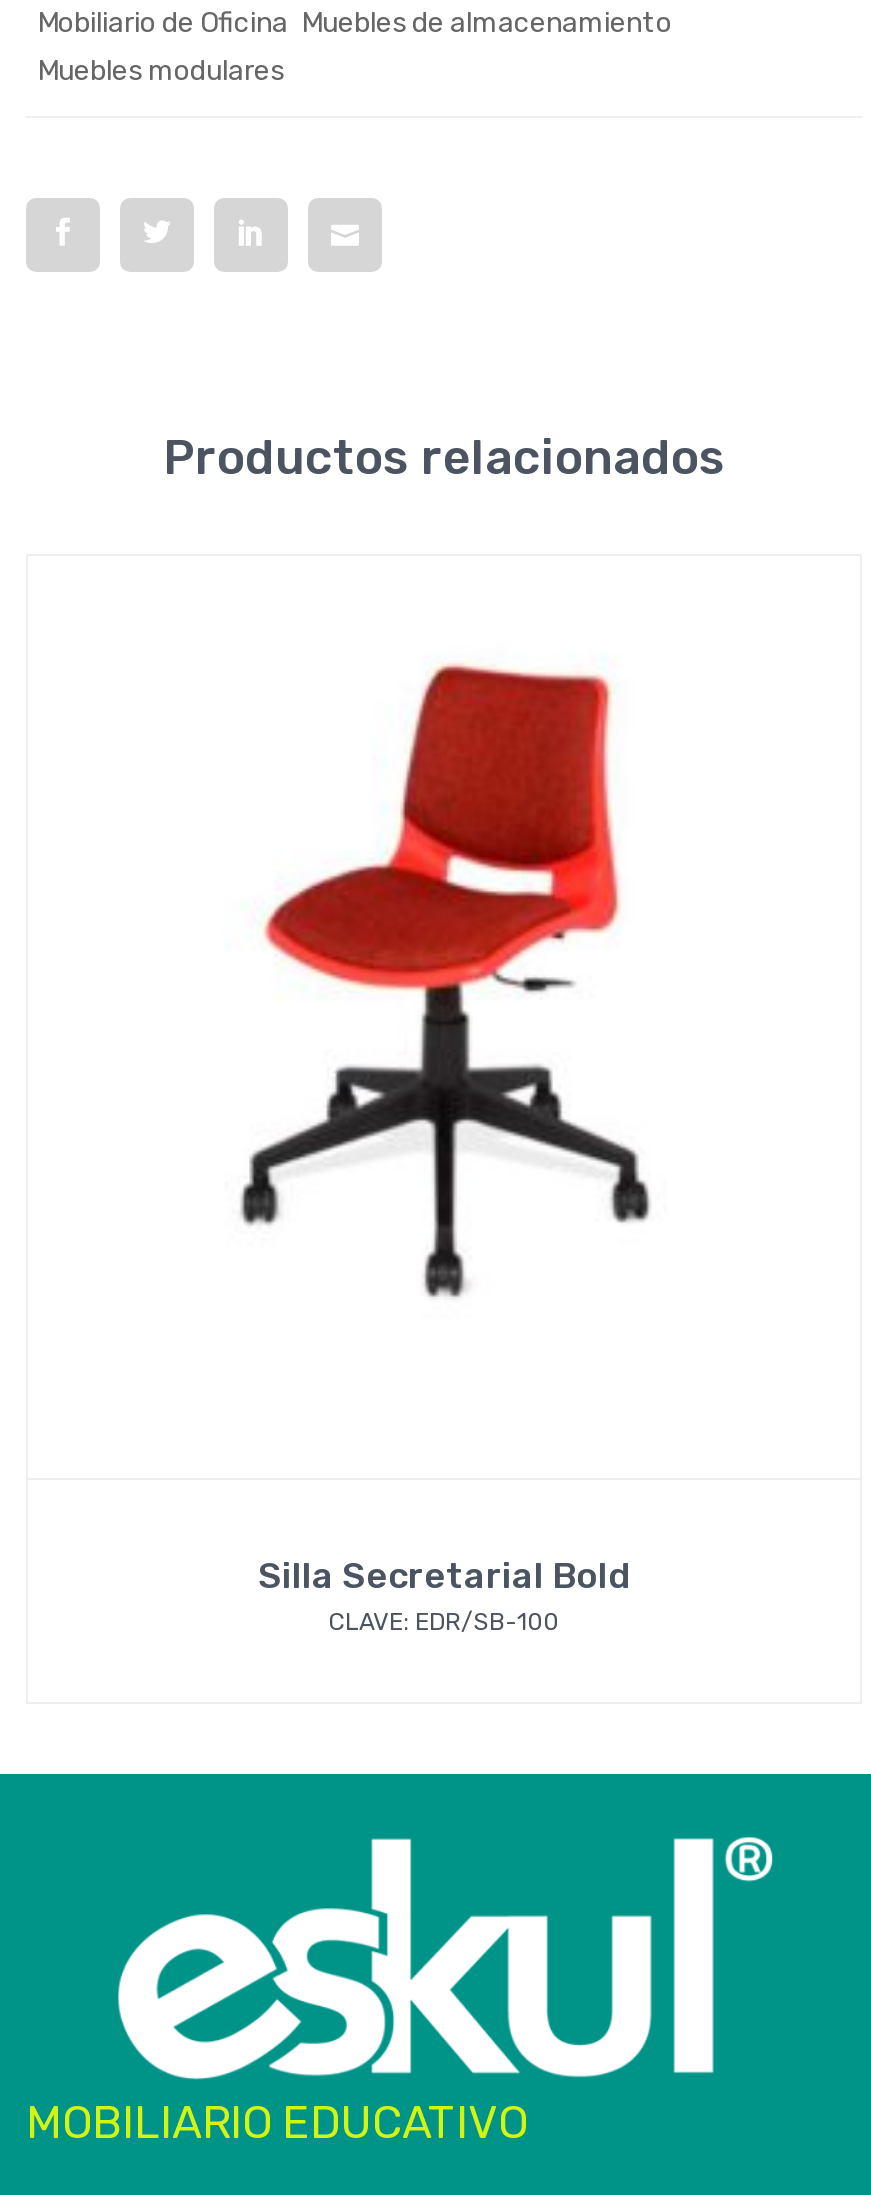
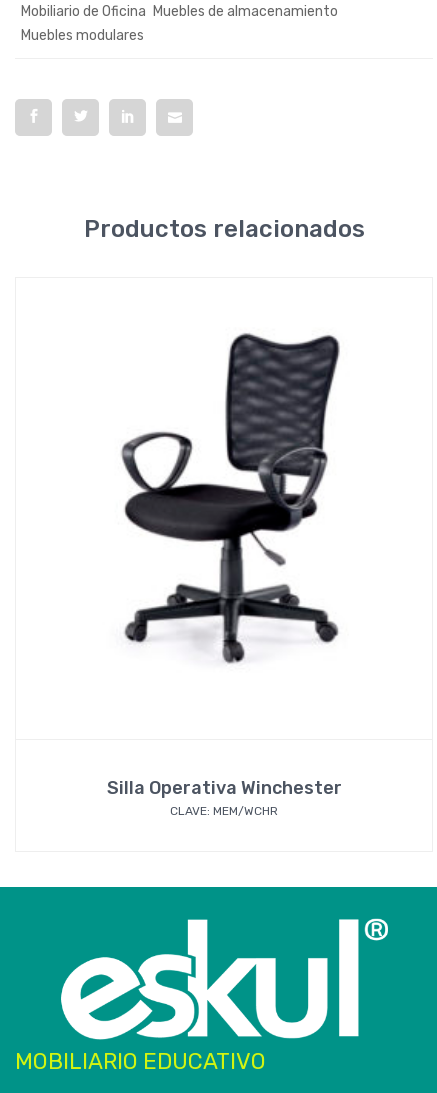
- [image]
+ [image]

- Silla Secretarial Bold
+ Silla Operativa Winchester

- CLAVE: EDR/SB-100
+ CLAVE: MEM/WCHR
